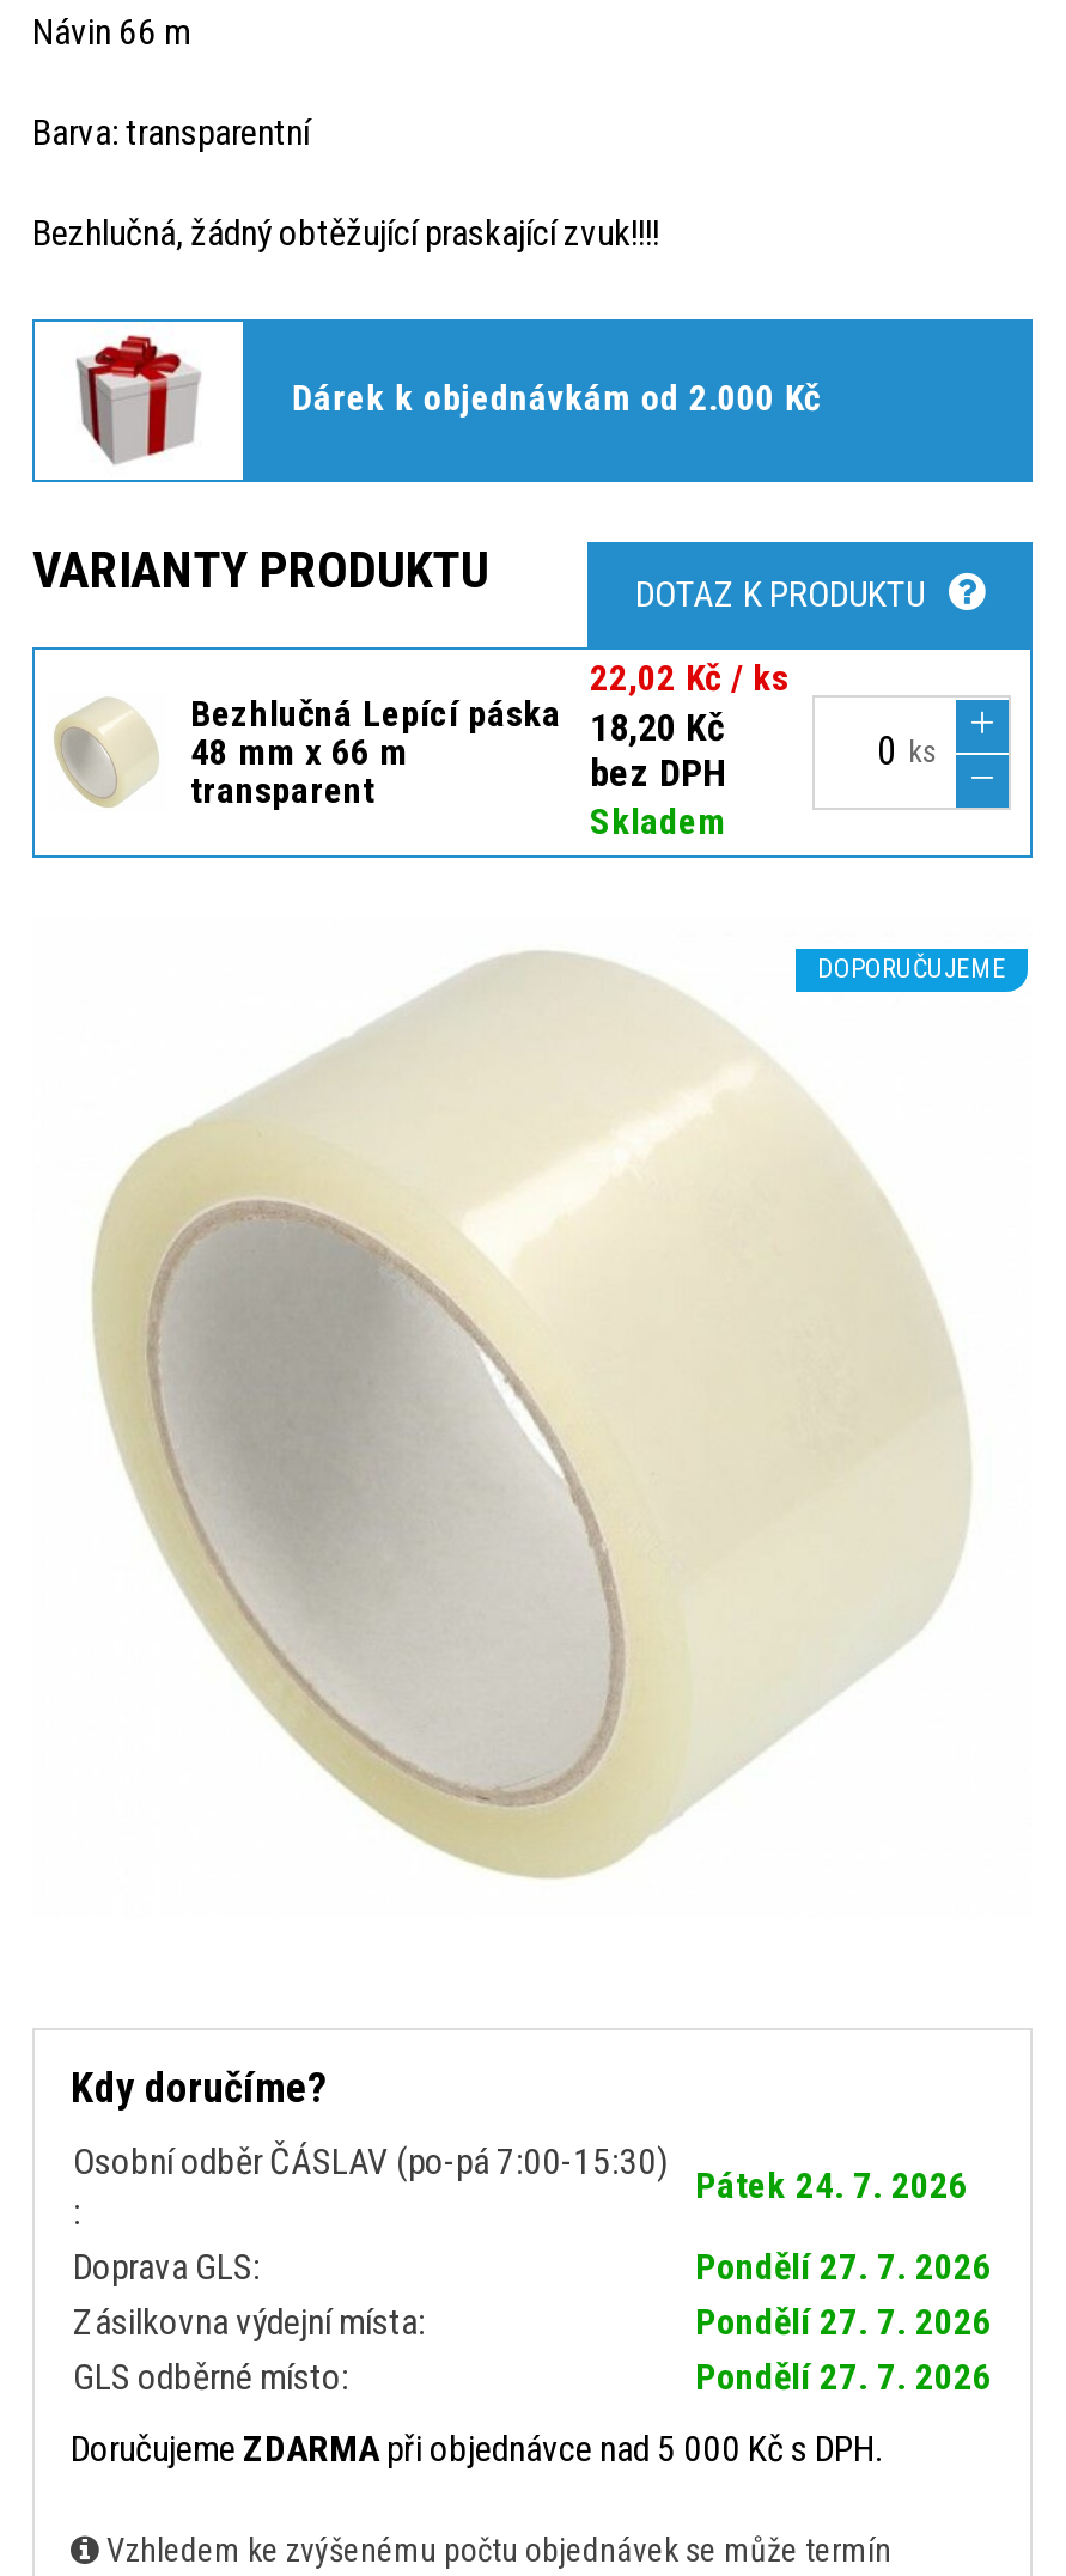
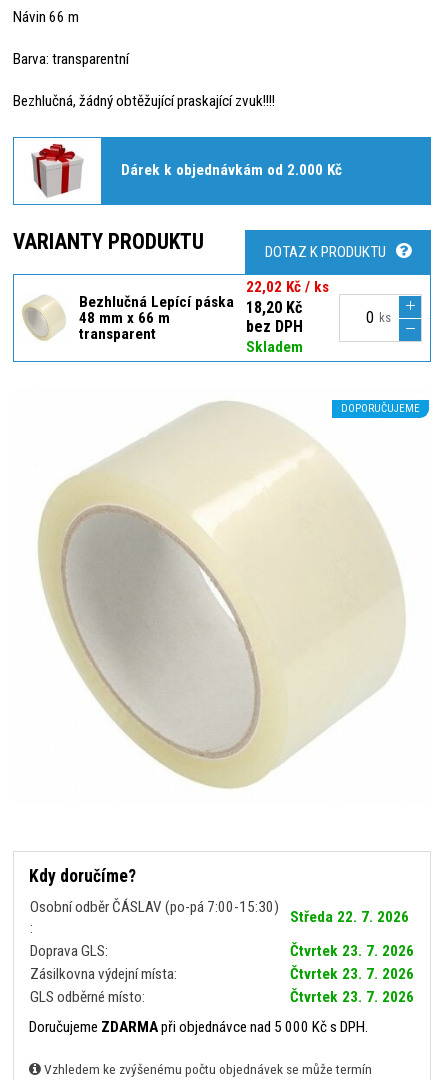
- Pátek 24. 7. 2026
+ Středa 22. 7. 2026

- Pondělí 27. 7. 2026
+ Čtvrtek 23. 7. 2026

- Pondělí 27. 7. 2026
+ Čtvrtek 23. 7. 2026

- Pondělí 27. 7. 2026
+ Čtvrtek 23. 7. 2026
